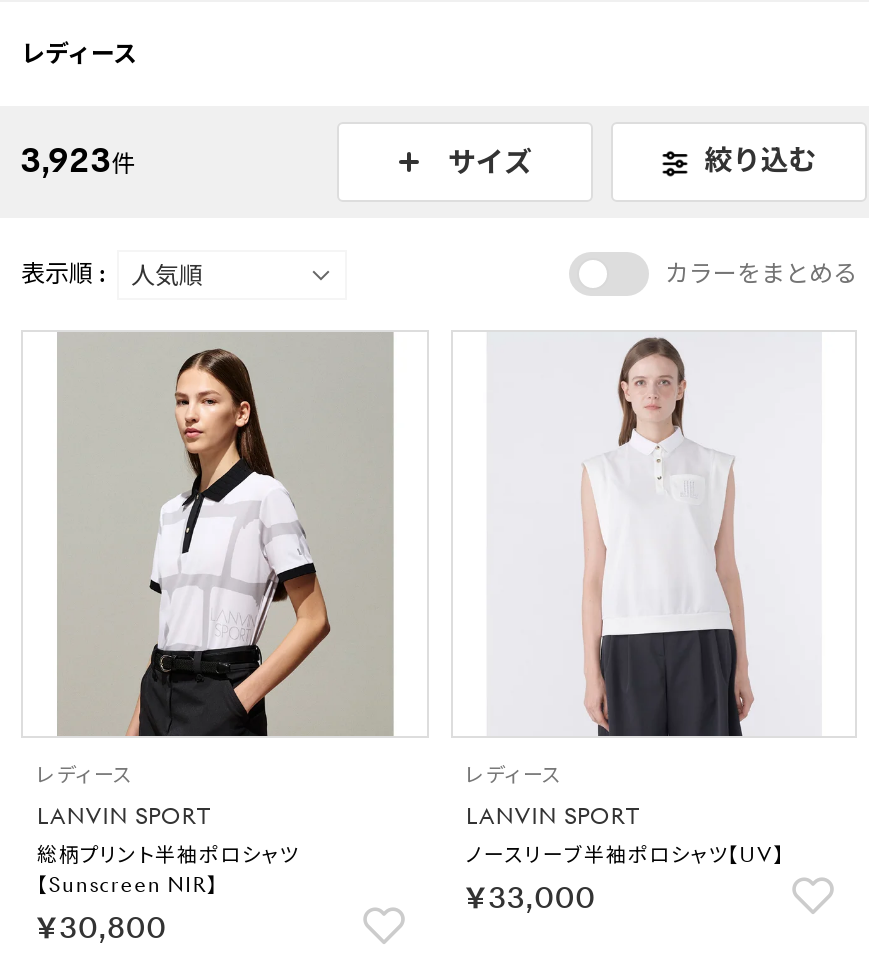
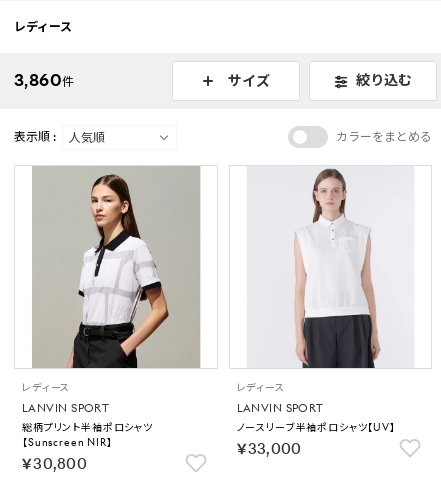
- 3,923件
+ 3,860件
